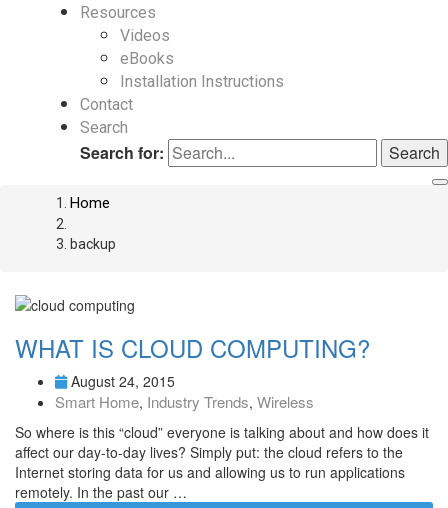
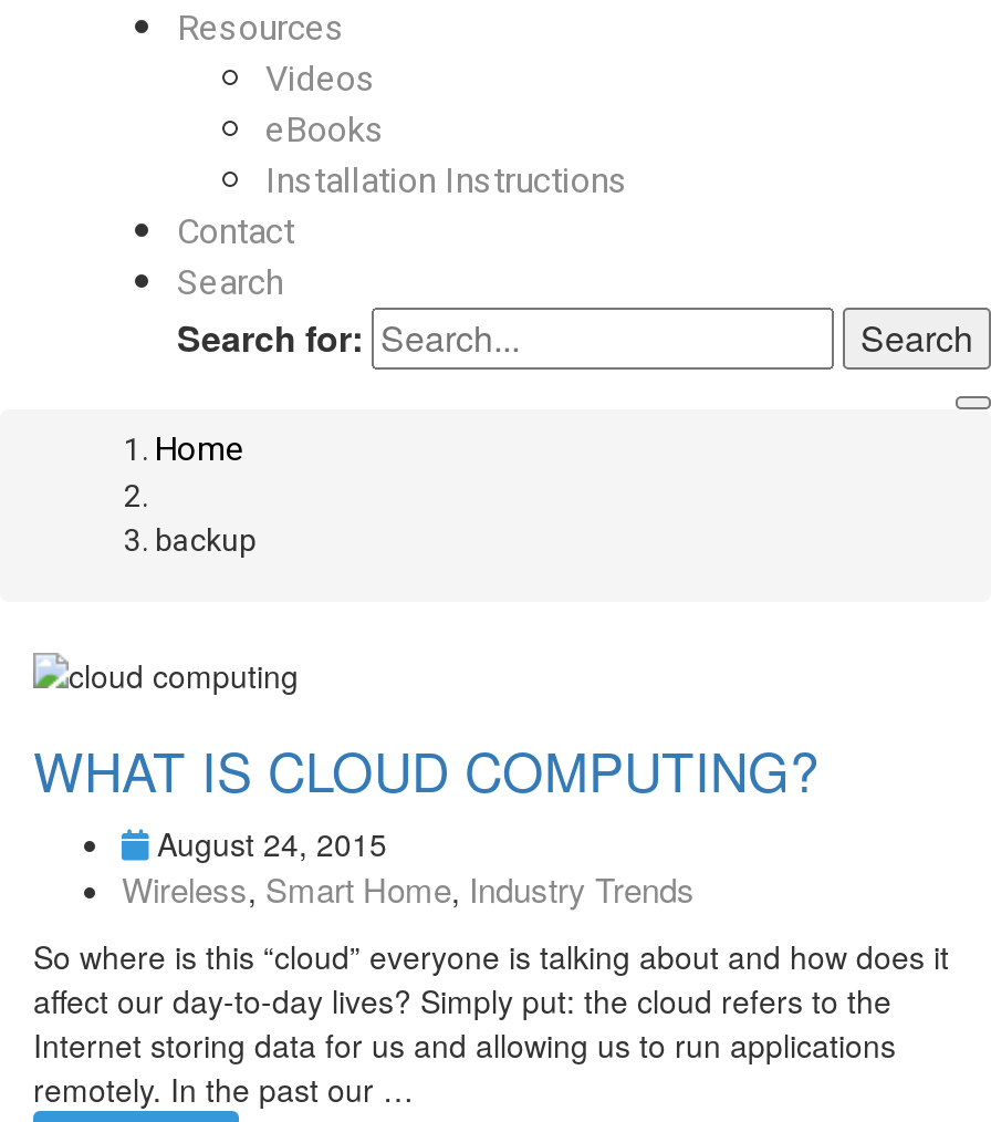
- Smart Home, Industry Trends, Wireless
+ Wireless, Smart Home, Industry Trends
